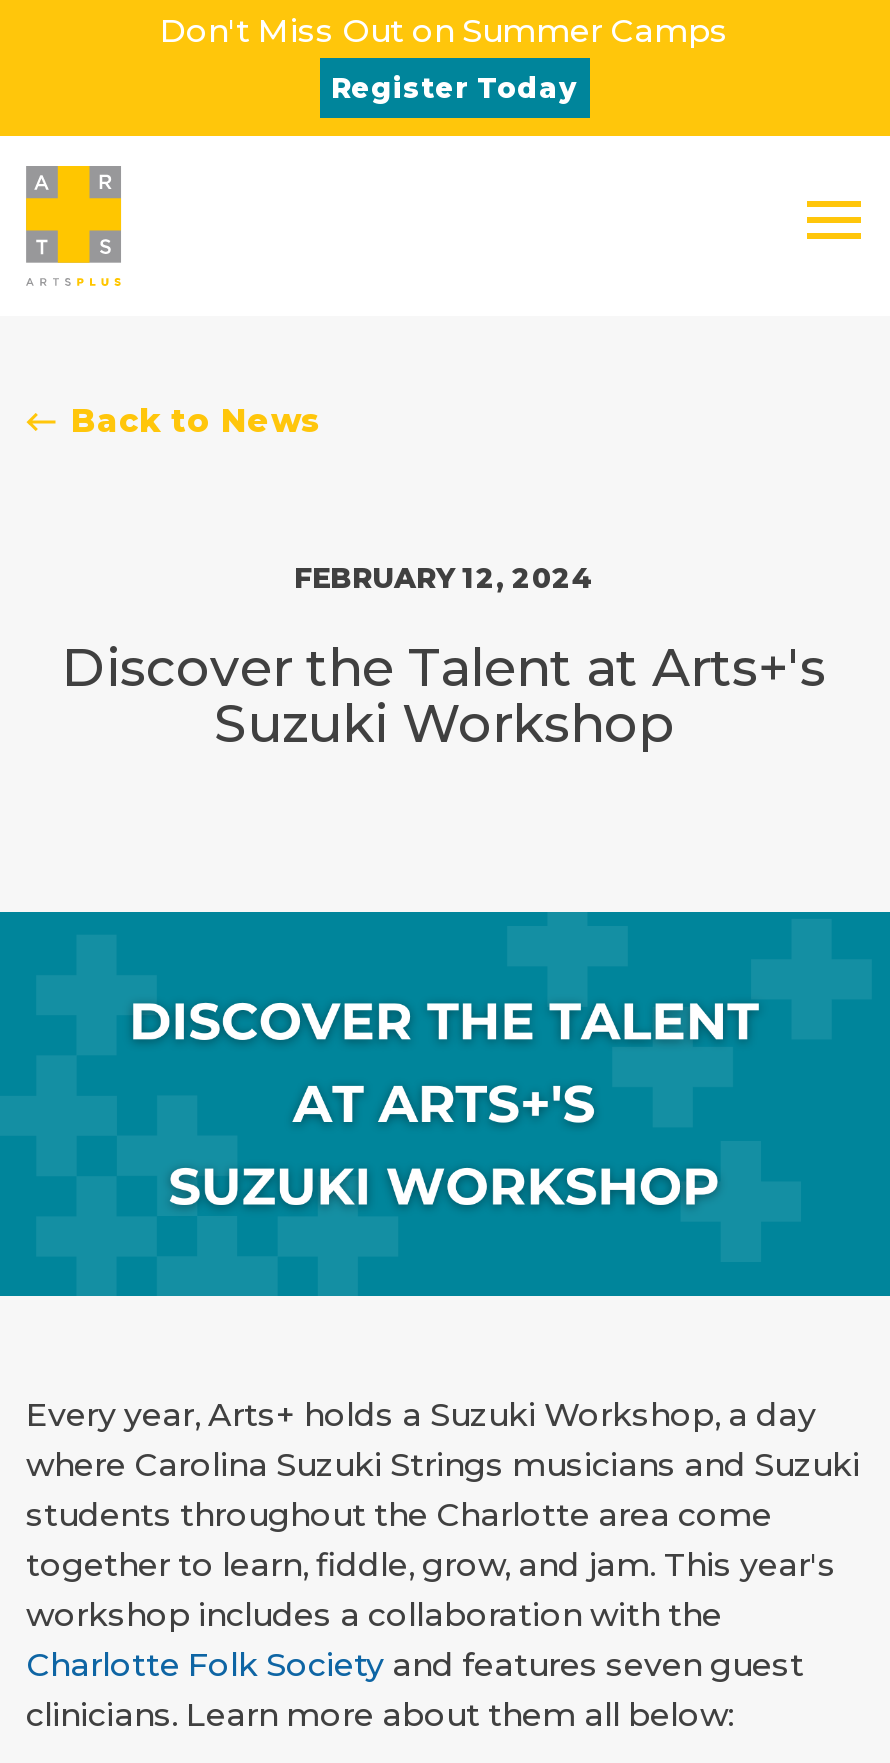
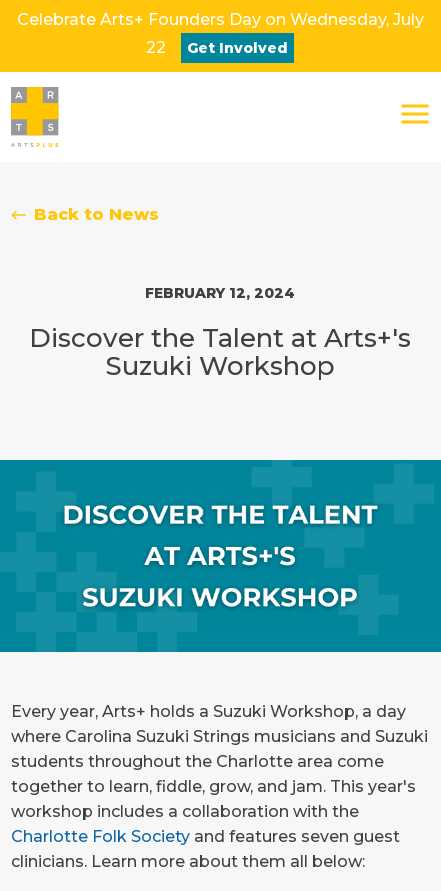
- Don't Miss Out on Summer Camps
+ Celebrate Arts+ Founders Day on Wednesday, July

- Register Today
+ 22
+ Get Involved
